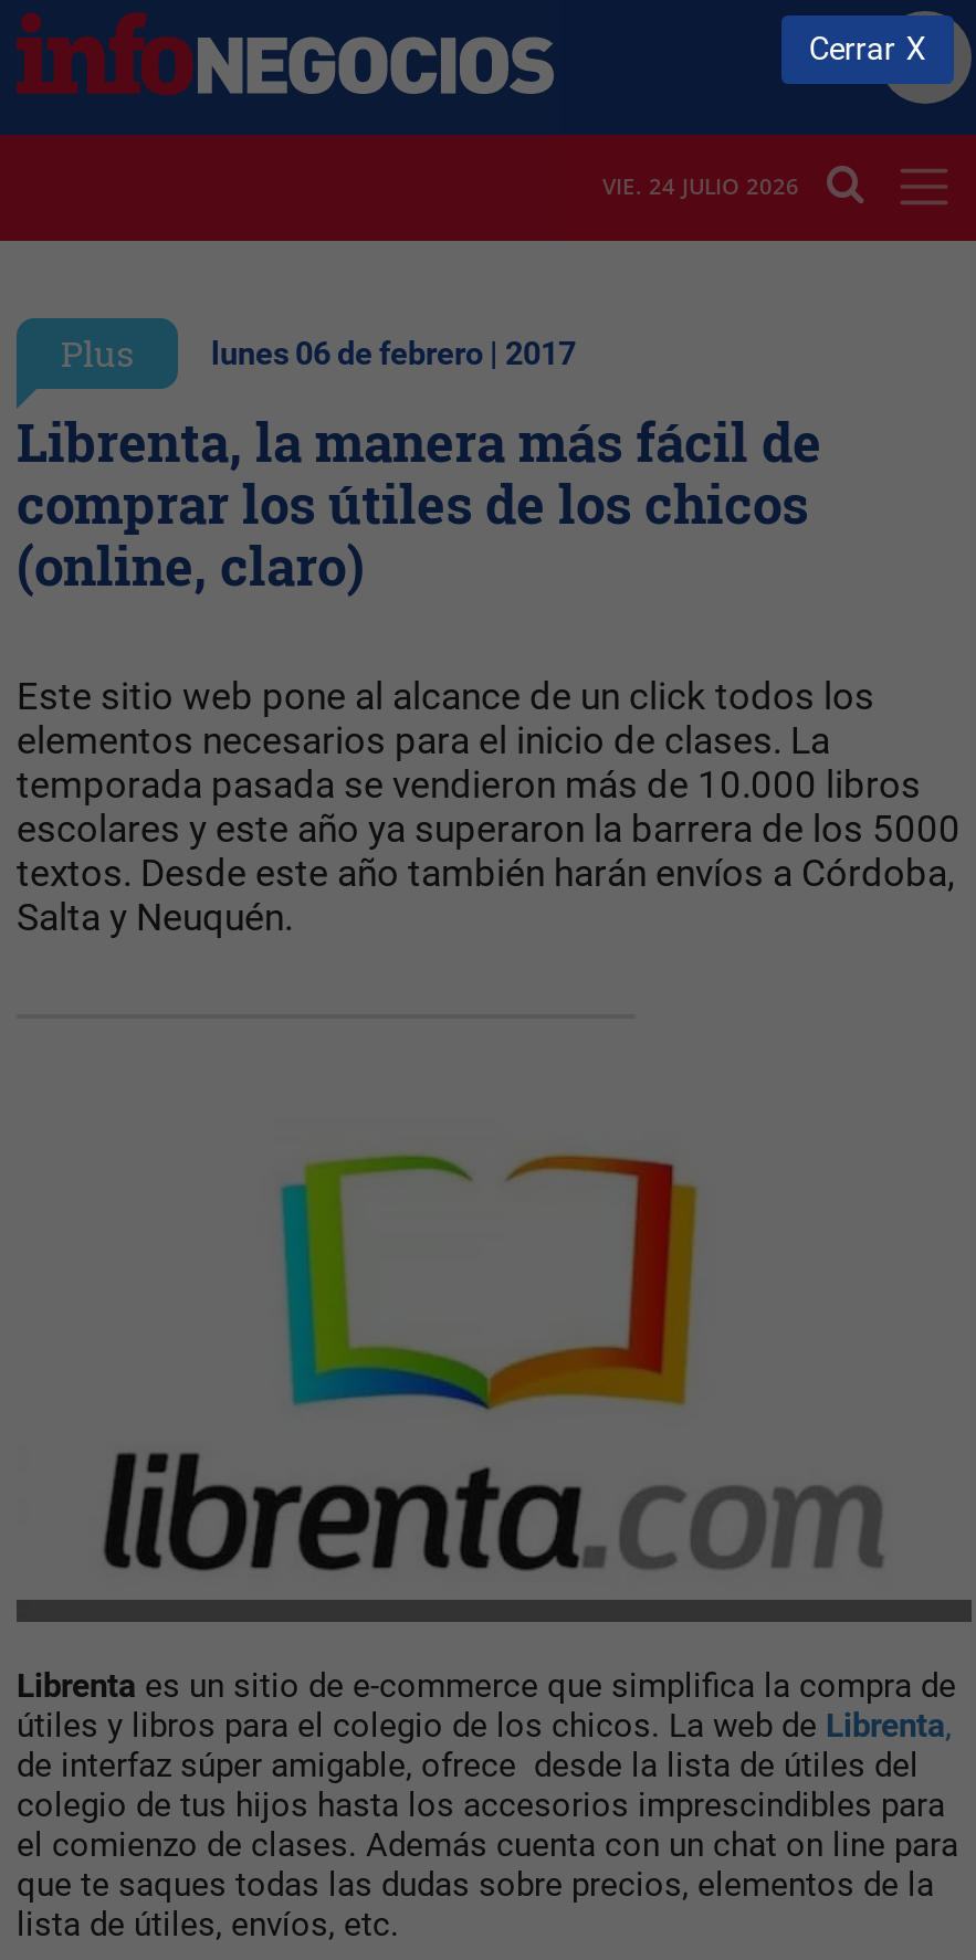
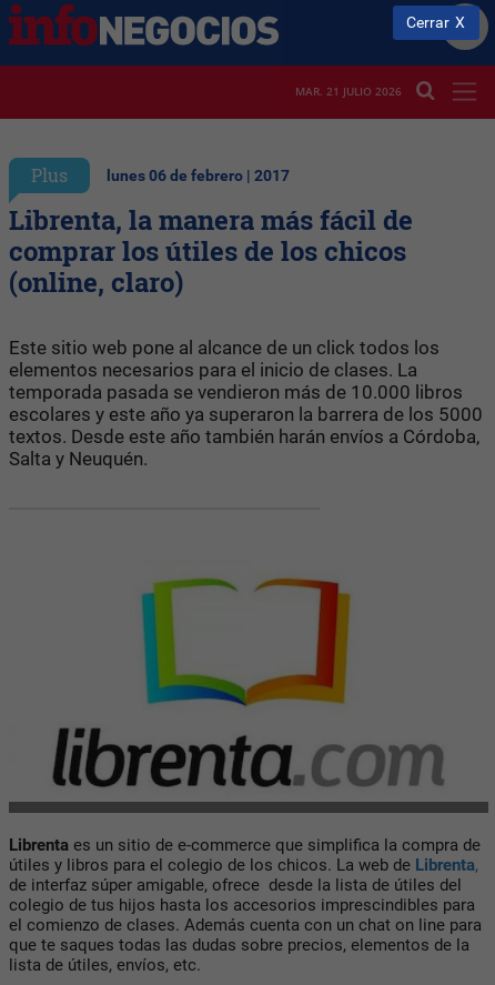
- VIE. 24 JULIO 2026
+ MAR. 21 JULIO 2026
